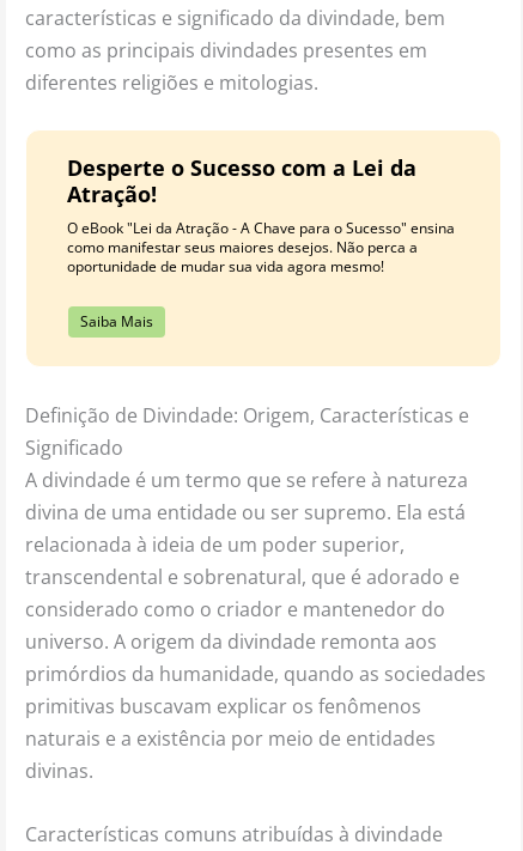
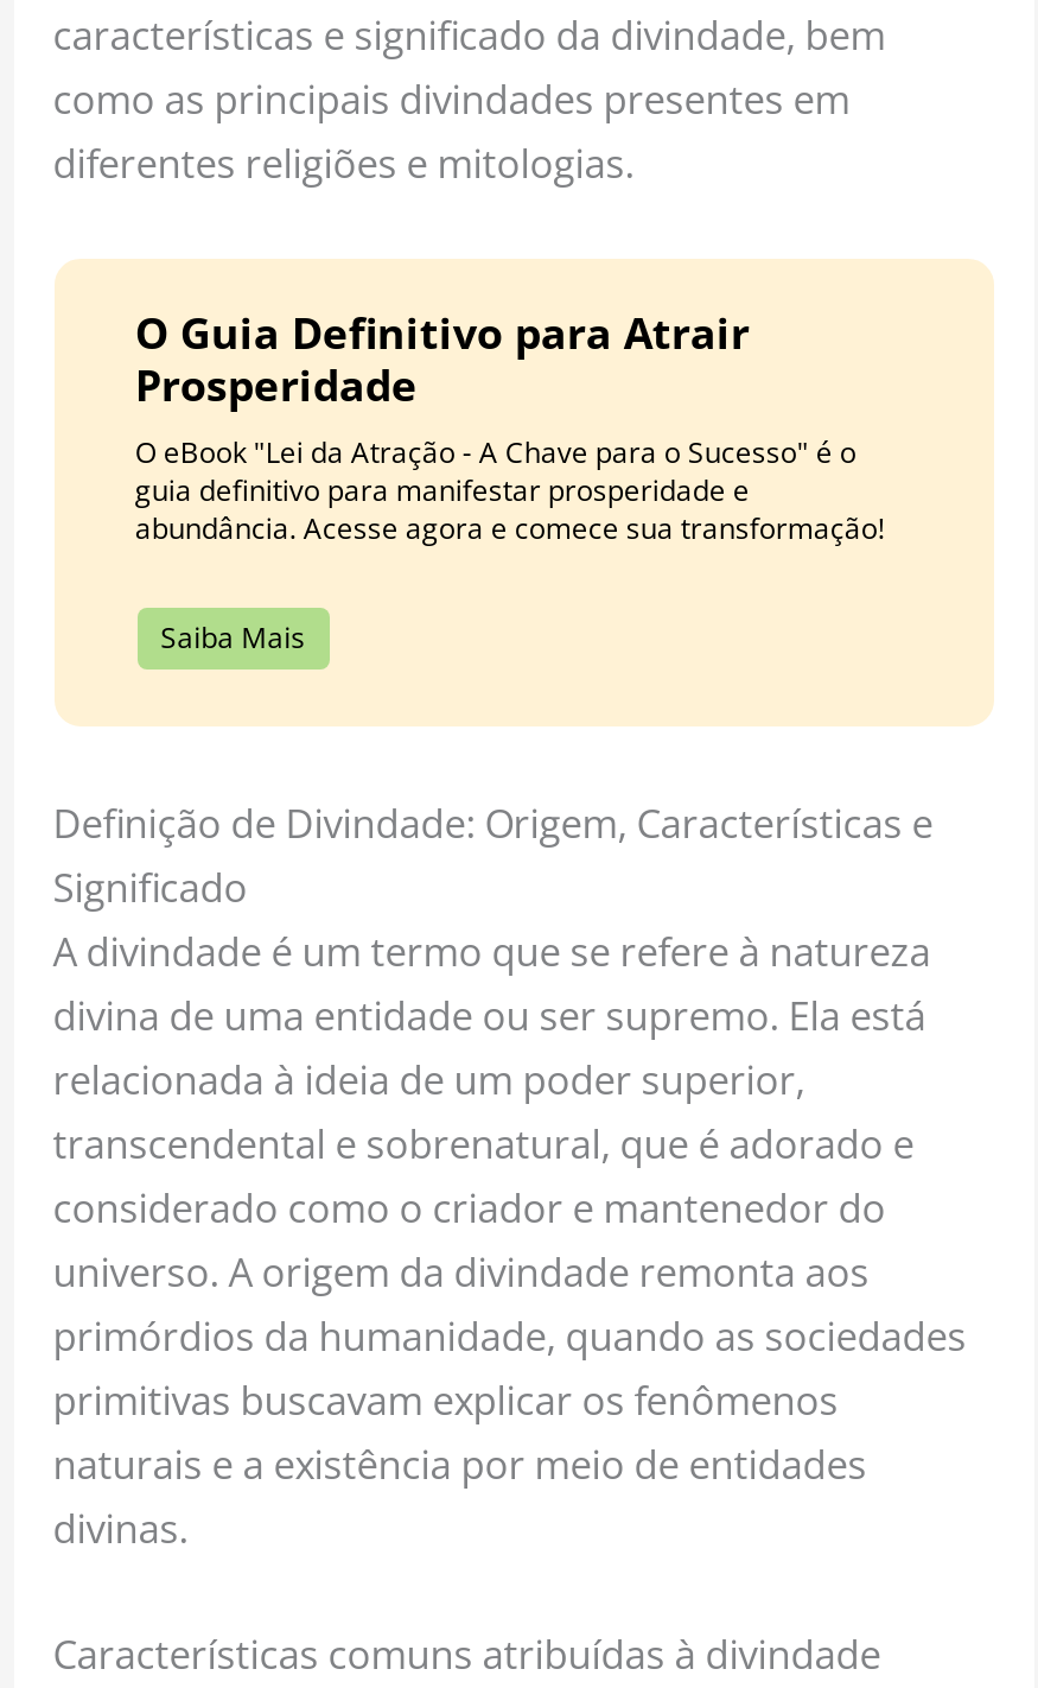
- Desperte o Sucesso com a Lei da
- Atração!
- O eBook "Lei da Atração - A Chave para o Sucesso" ensina
- como manifestar seus maiores desejos. Não perca a
- oportunidade de mudar sua vida agora mesmo!
+ O Guia Definitivo para Atrair
+ Prosperidade
+ O eBook "Lei da Atração - A Chave para o Sucesso" é o
+ guia definitivo para manifestar prosperidade e
+ abundância. Acesse agora e comece sua transformação!
